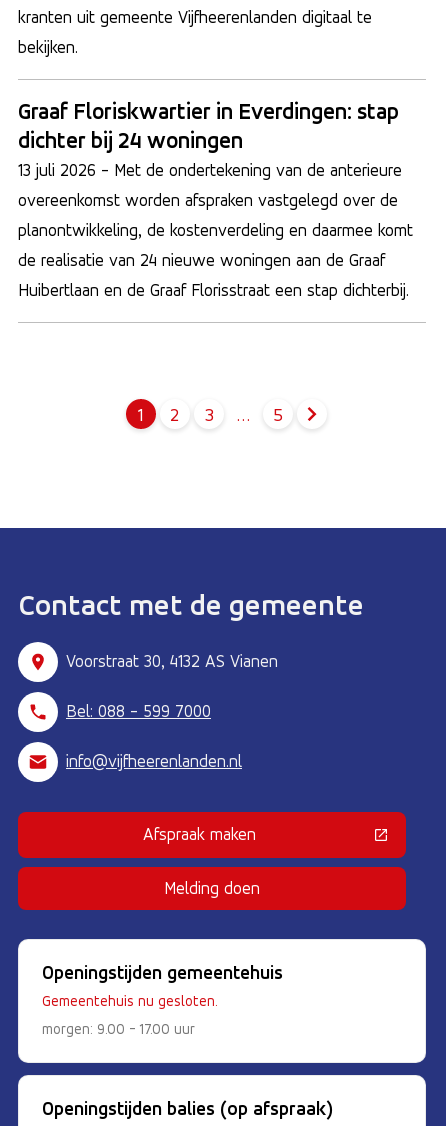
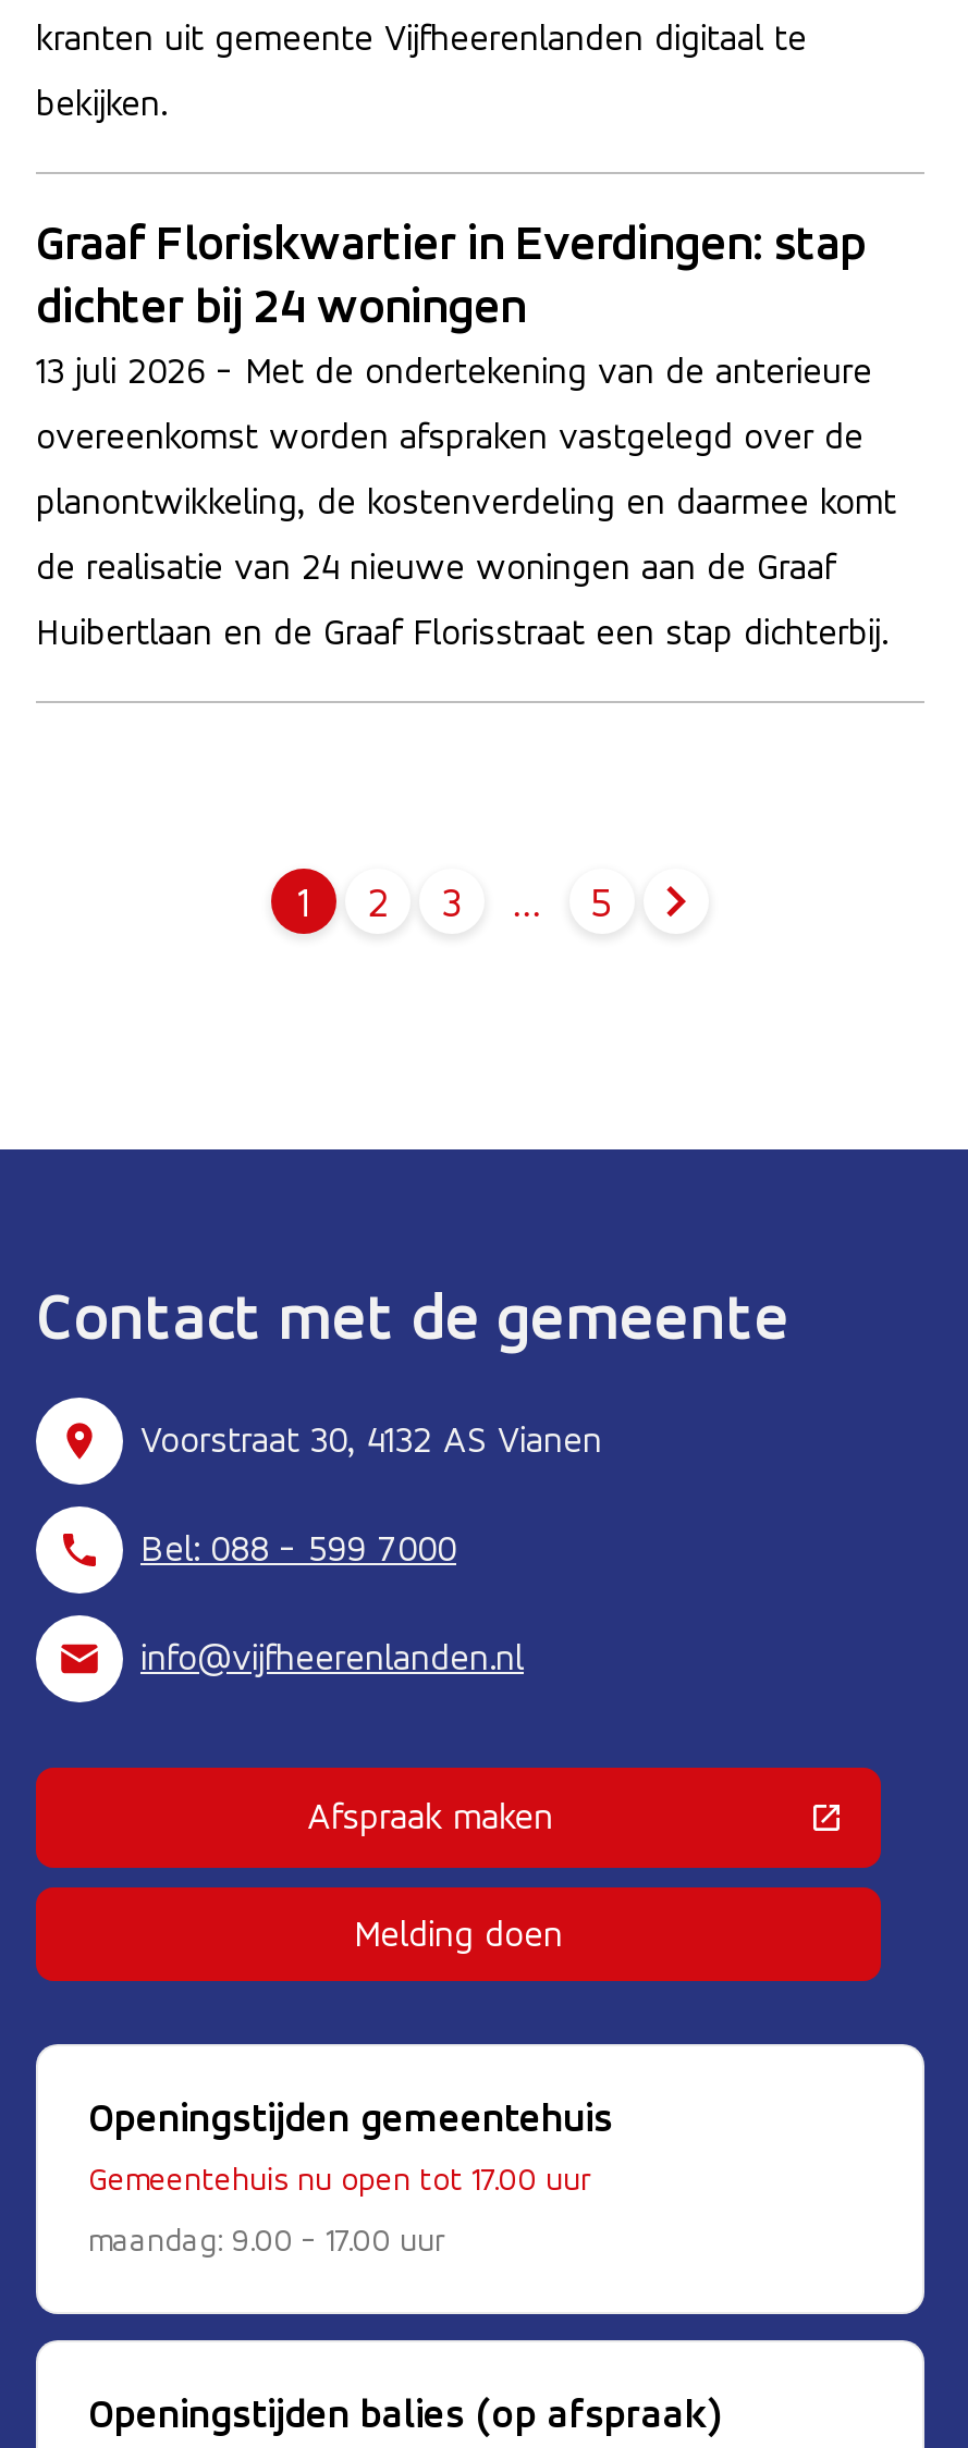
- Gemeentehuis nu gesloten.
+ Gemeentehuis nu open tot 17.00 uur

- morgen: 9.00 - 17.00 uur
+ maandag: 9.00 - 17.00 uur
